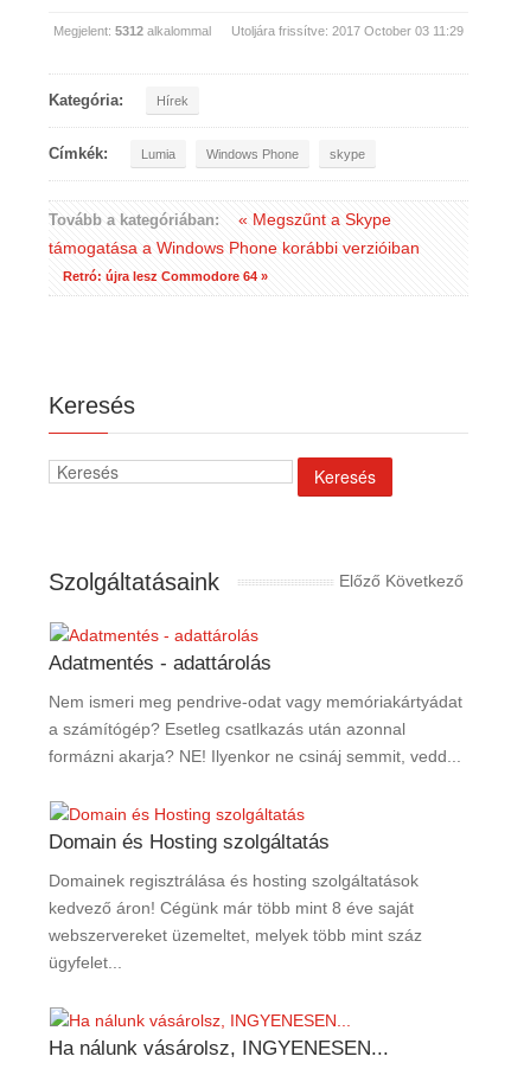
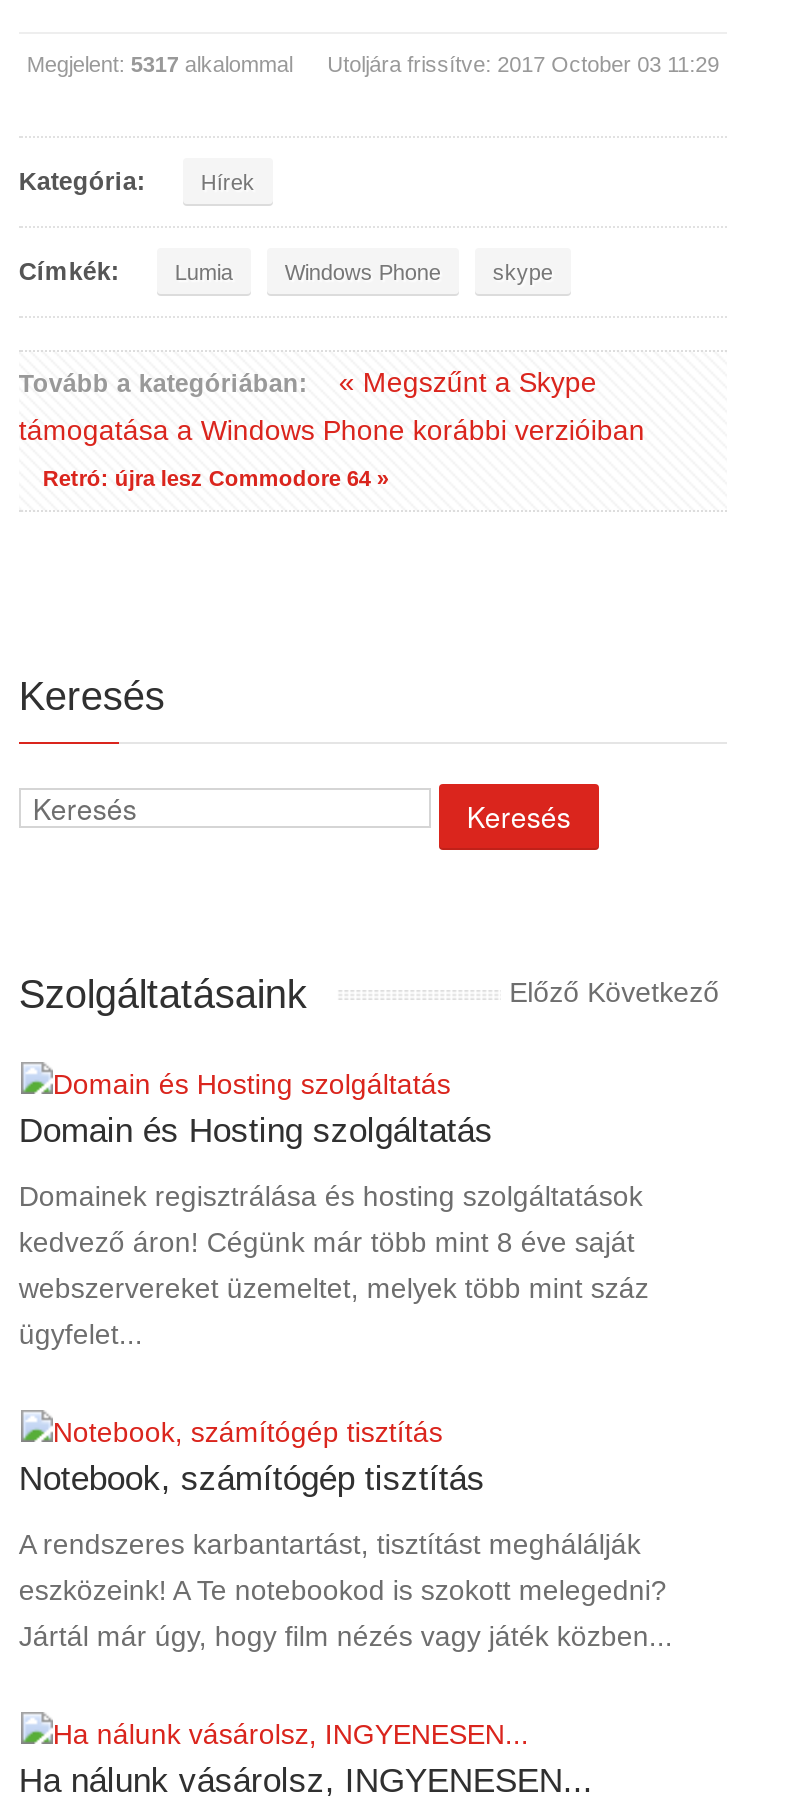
- Megjelent: 5312 alkalommal
+ Megjelent: 5317 alkalommal

- Adatmentés - adattárolás
- Nem ismeri meg pendrive-odat vagy memóriakártyádat
- a számítógép? Esetleg csatlkazás után azonnal
- formázni akarja? NE! Ilyenkor ne csináj semmit, vedd...

moved up: Domain és Hosting szolgáltatás | Domainek regisztrálása és hosting szolgáltatások | kedvező áron! Cégünk már több mint 8 éve saját | webszervereket üzemeltet, melyek több mint száz | ügyfelet...

+ Notebook, számítógép tisztítás
+ A rendszeres karbantartást, tisztítást meghálálják
+ eszközeink! A Te notebookod is szokott melegedni?
+ Jártál már úgy, hogy film nézés vagy játék közben...
